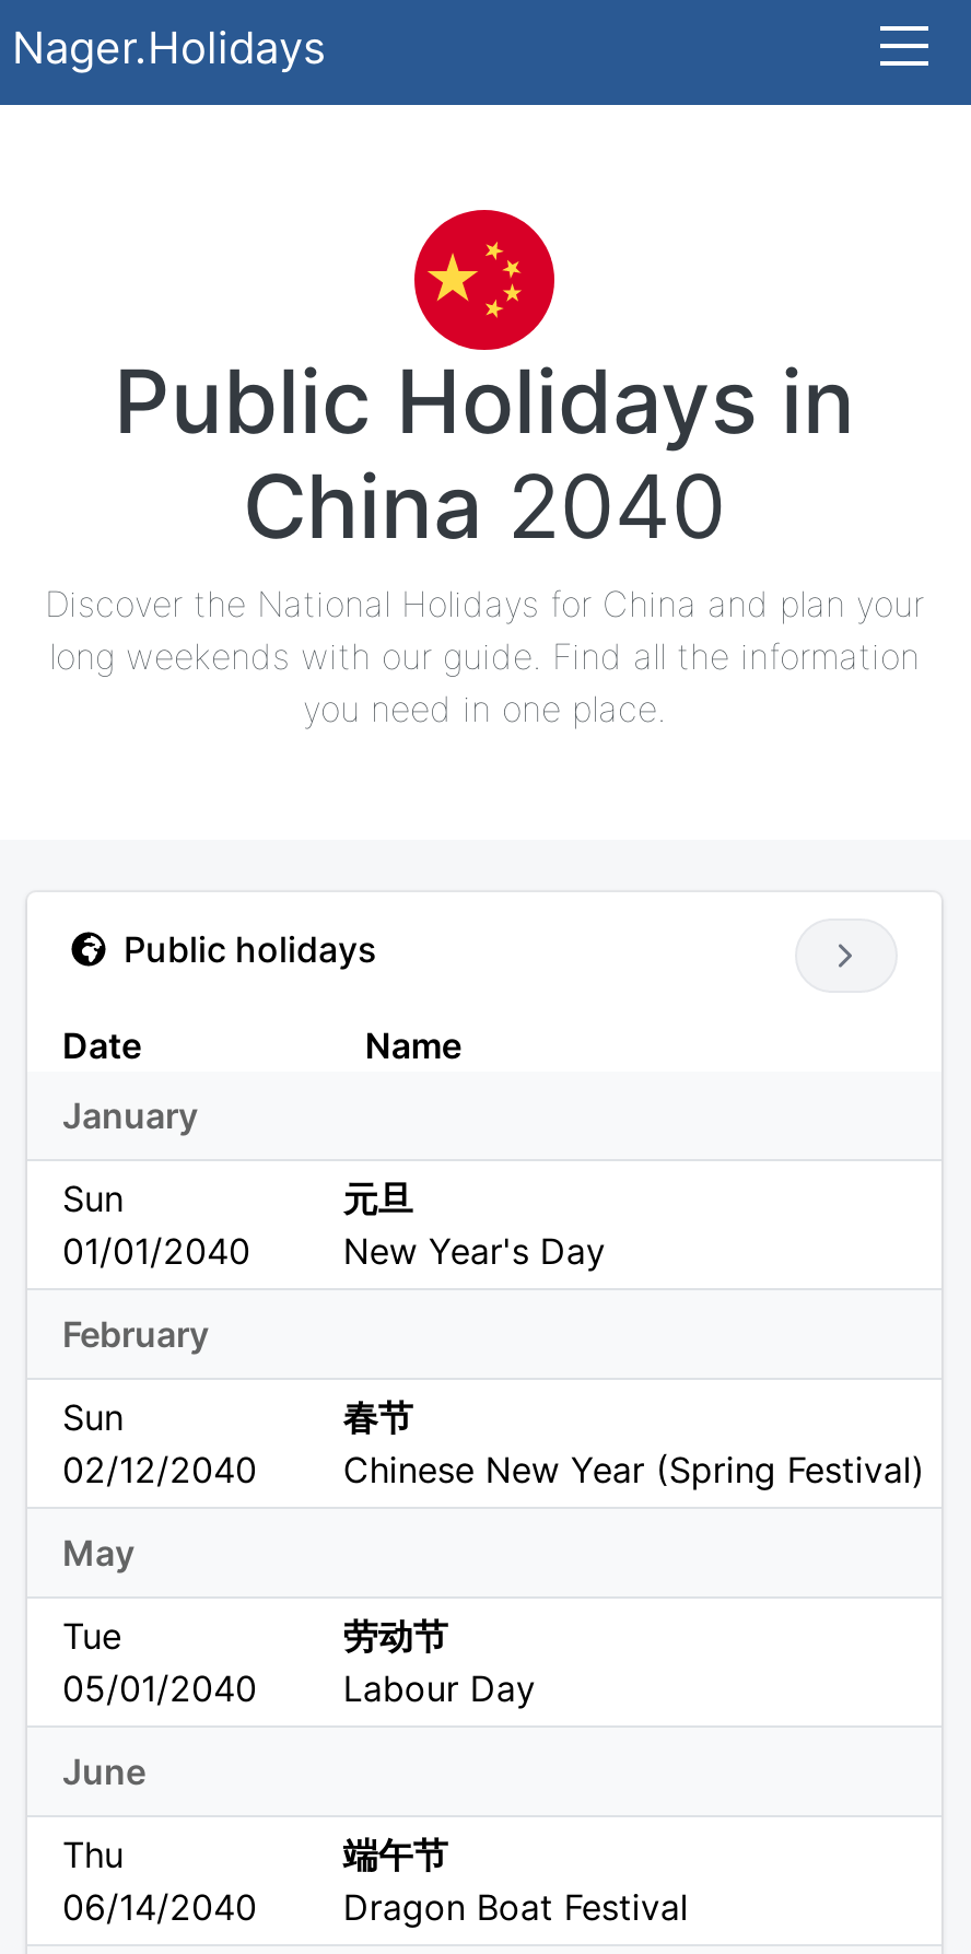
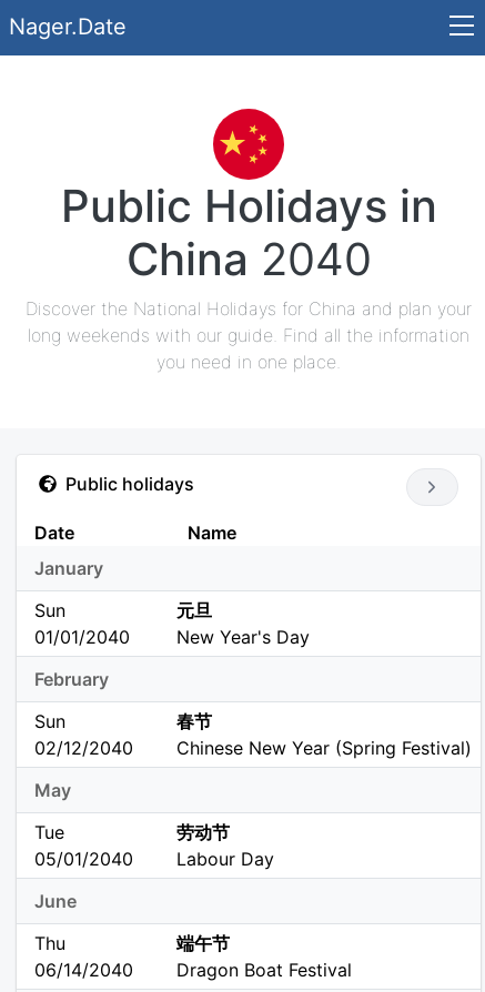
- Nager.Holidays
+ Nager.Date
